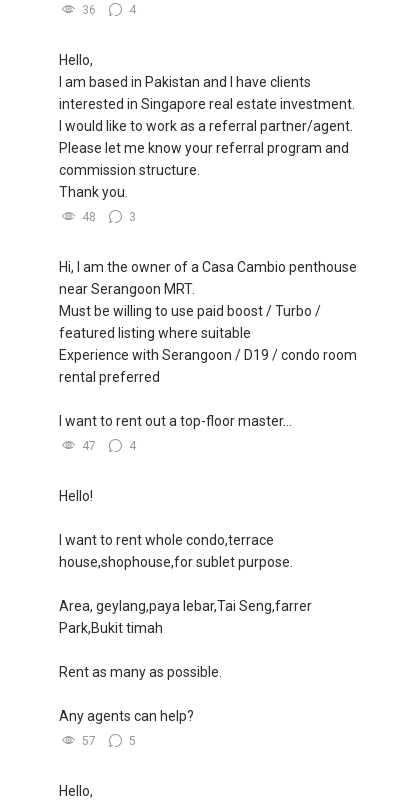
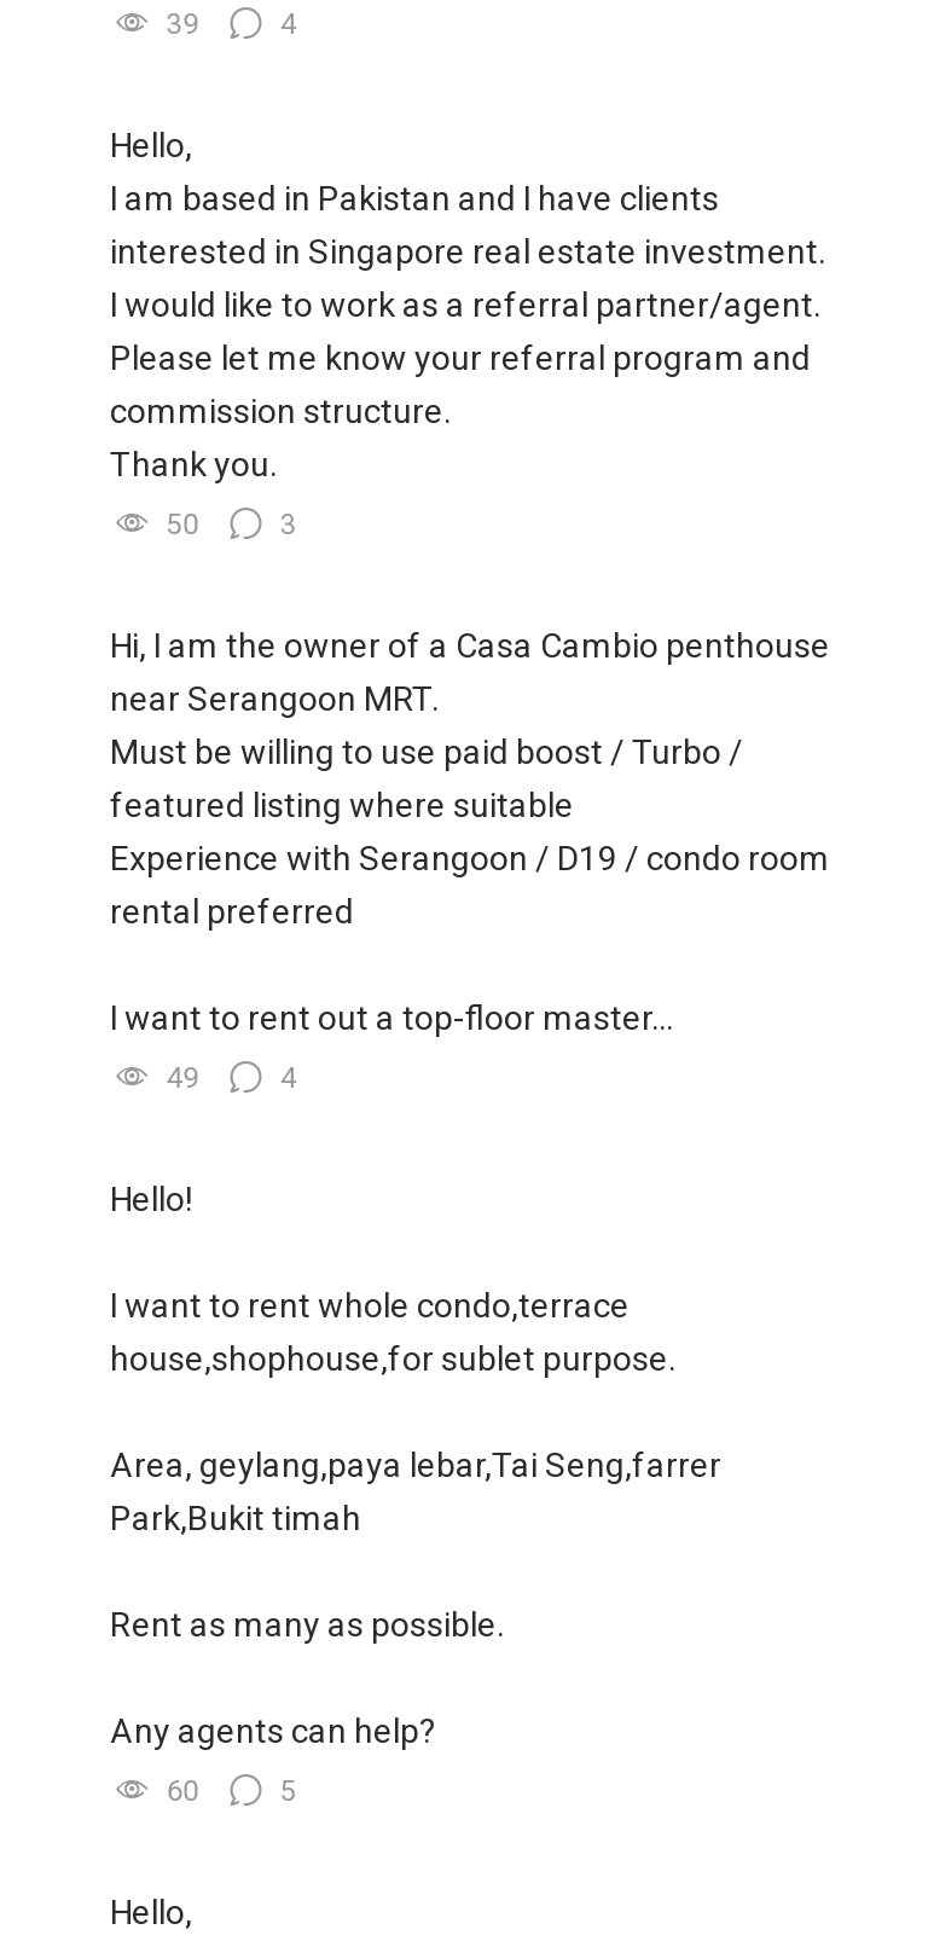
- 36
+ 39

- 48
+ 50

- 47
+ 49

- 57
+ 60
